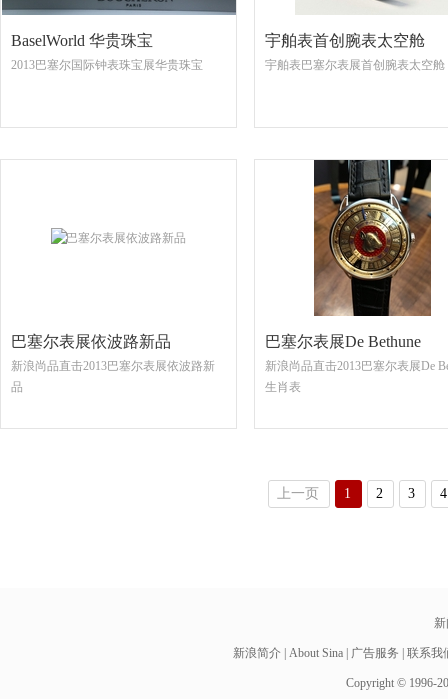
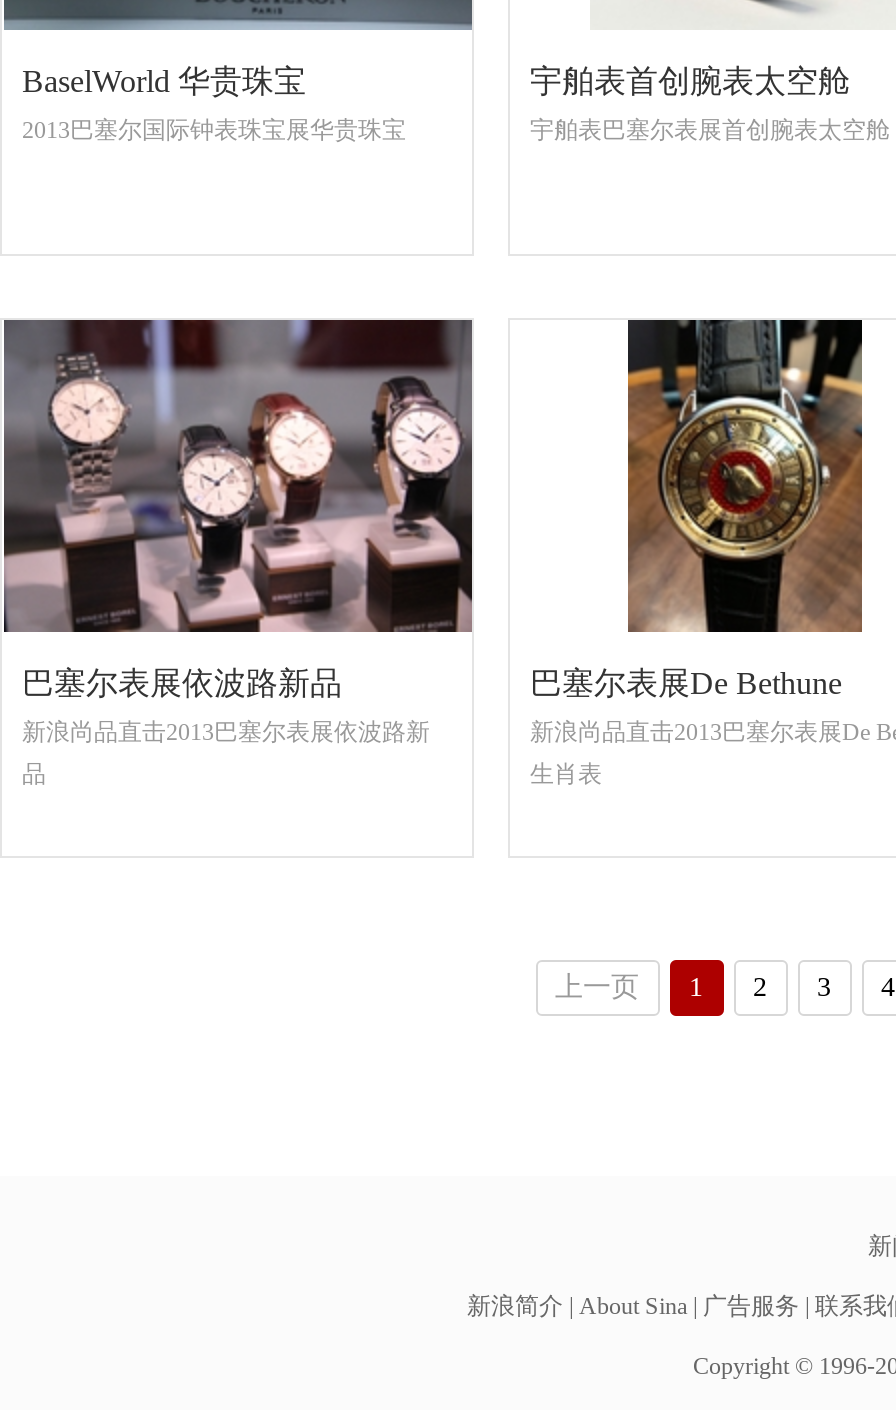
+ [image]
